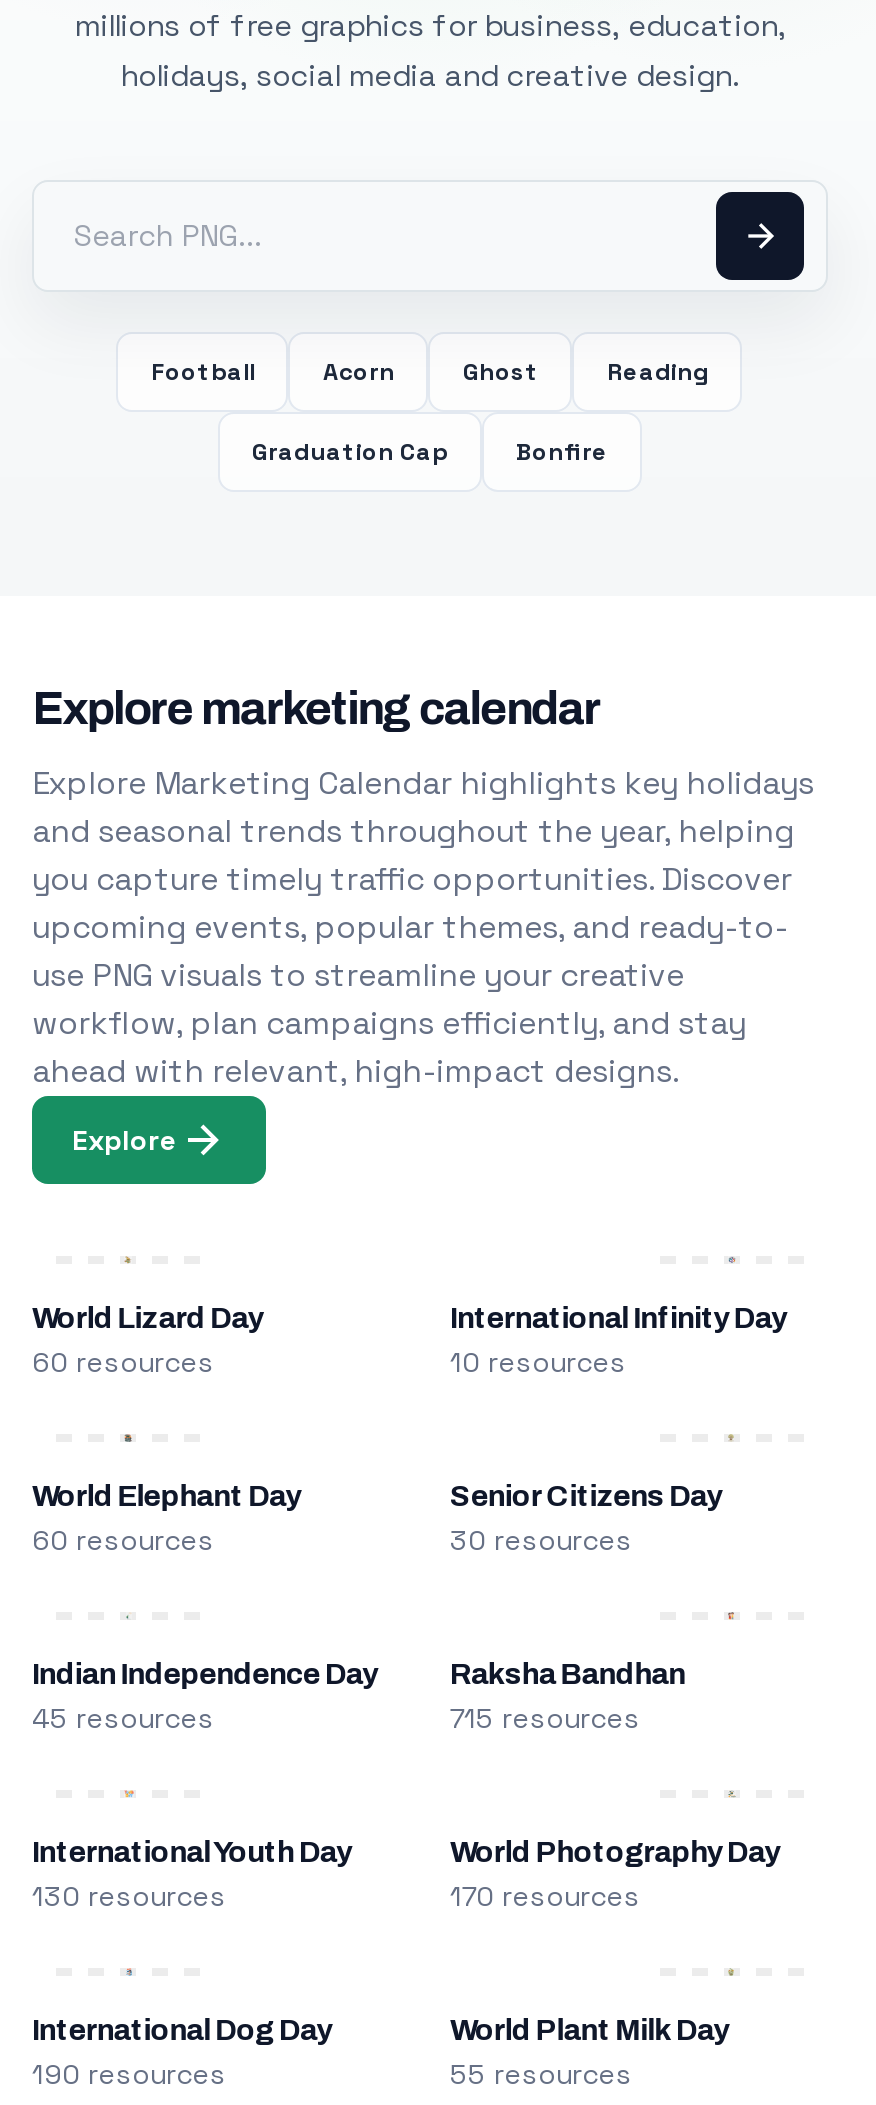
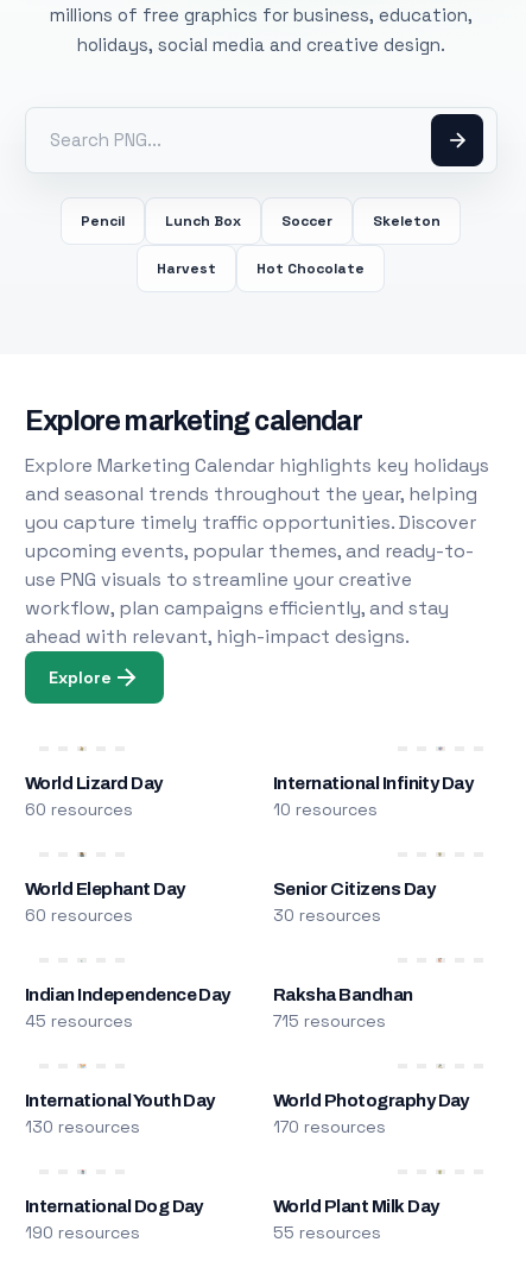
- Football
- Acorn
- Ghost
- Reading
+ Pencil
+ Lunch Box
+ Soccer
+ Skeleton

- Graduation Cap
- Bonfire
+ Harvest
+ Hot Chocolate
